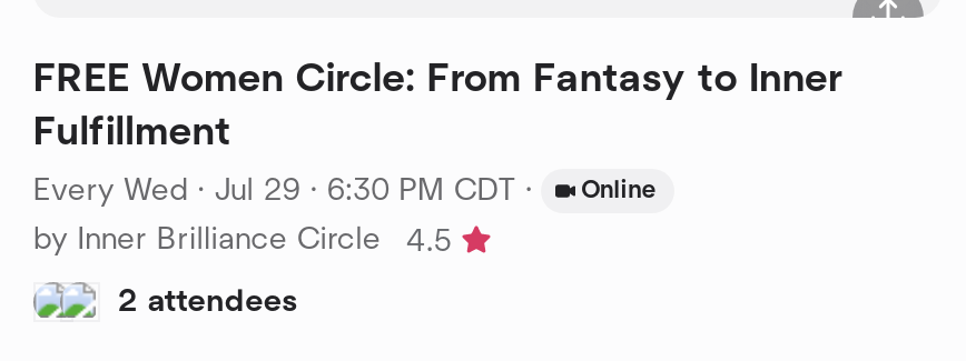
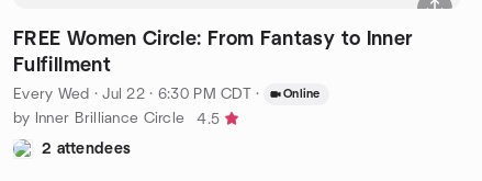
- Every Wed · Jul 29 · 6:30 PM CDT ·
+ Every Wed · Jul 22 · 6:30 PM CDT ·
